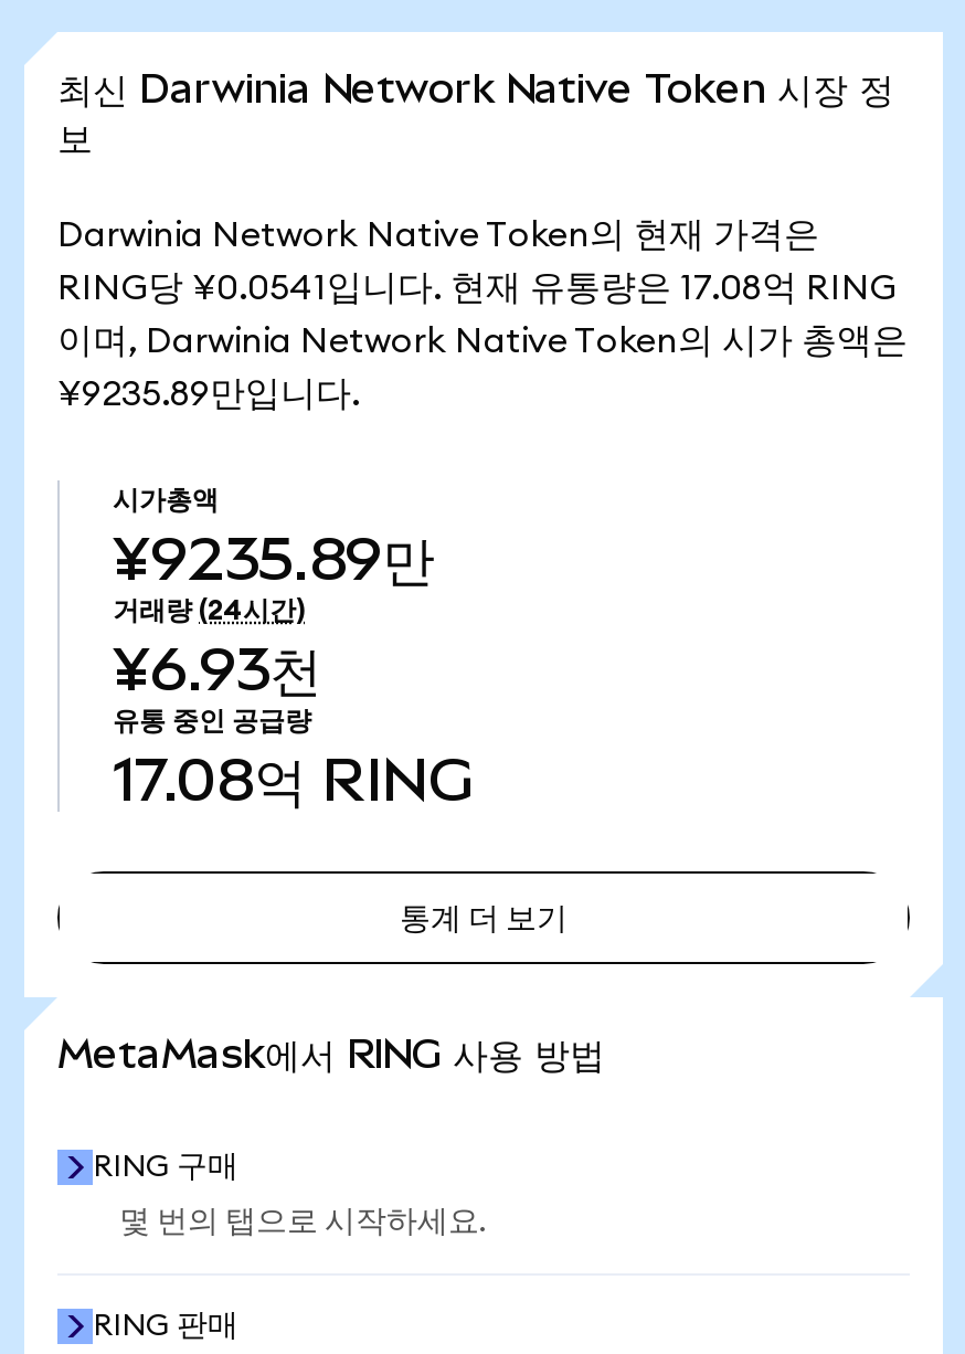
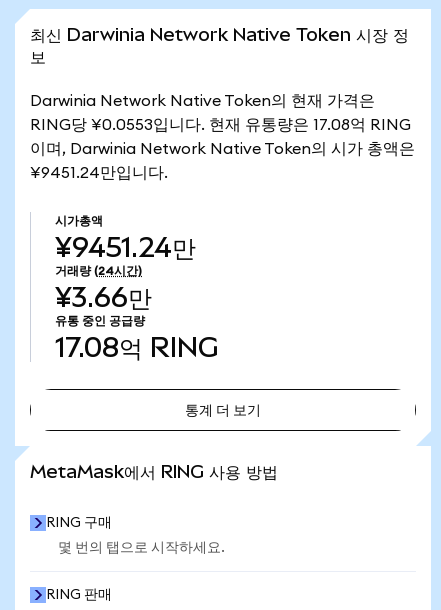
- RING당 ¥0.0541입니다. 현재 유통량은 17.08억 RING
+ RING당 ¥0.0553입니다. 현재 유통량은 17.08억 RING

- ¥9235.89만입니다.
+ ¥9451.24만입니다.

- ¥9235.89만
+ ¥9451.24만

- ¥6.93천
+ ¥3.66만
